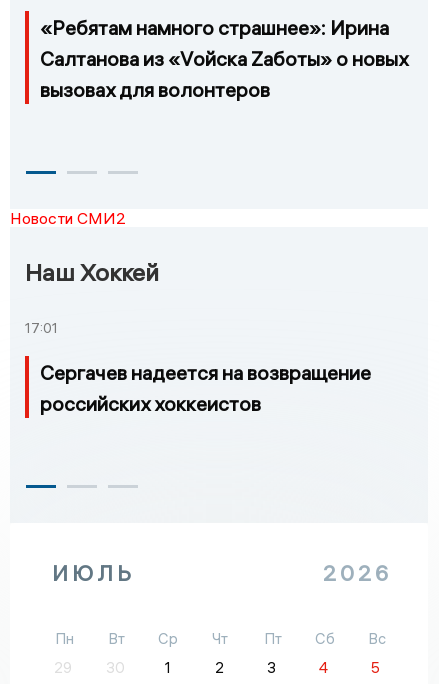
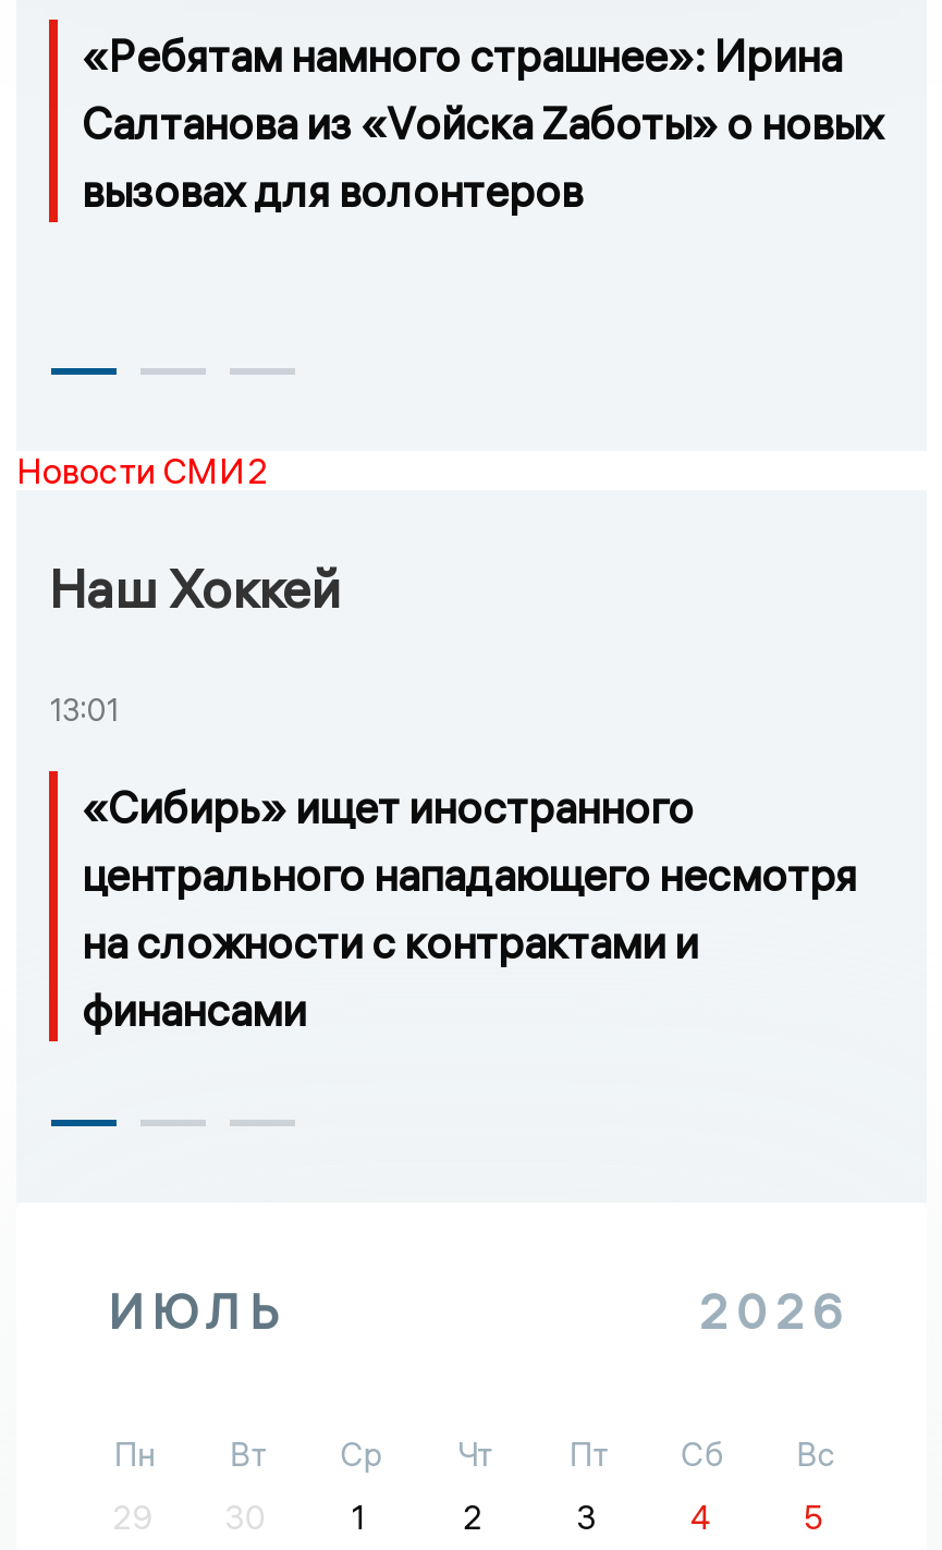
- 17:01
+ 13:01

- Сергачев надеется на возвращение
- российских хоккеистов
+ «Сибирь» ищет иностранного
+ центрального нападающего несмотря
+ на сложности с контрактами и
+ финансами
